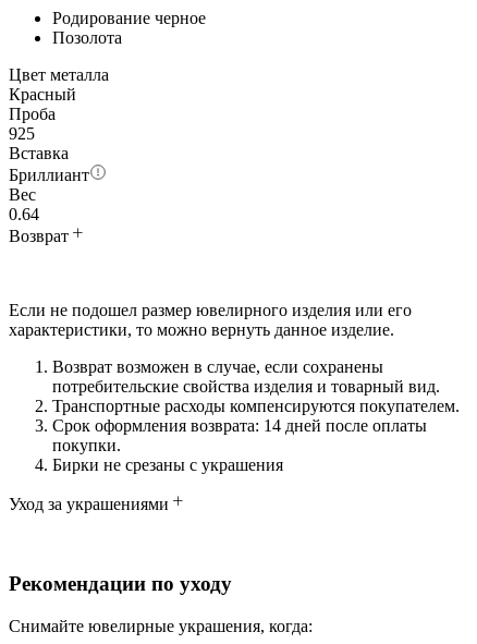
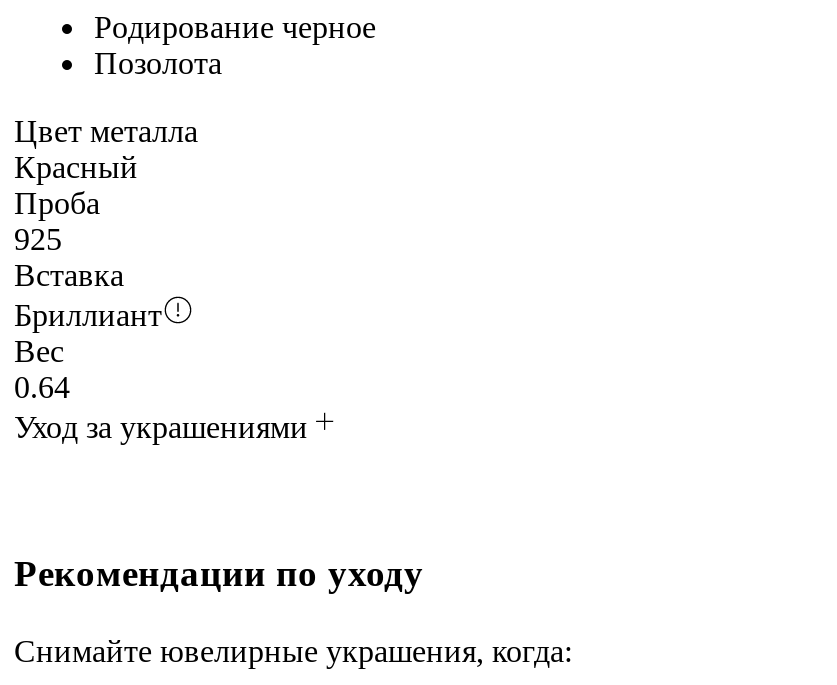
- Возврат

- Если не подошел размер ювелирного изделия или его
- характеристики, то можно вернуть данное изделие.
- Возврат возможен в случае, если сохранены
- потребительские свойства изделия и товарный вид.
- Транспортные расходы компенсируются покупателем.
- Срок оформления возврата: 14 дней после оплаты
- покупки.
- Бирки не срезаны с украшения
